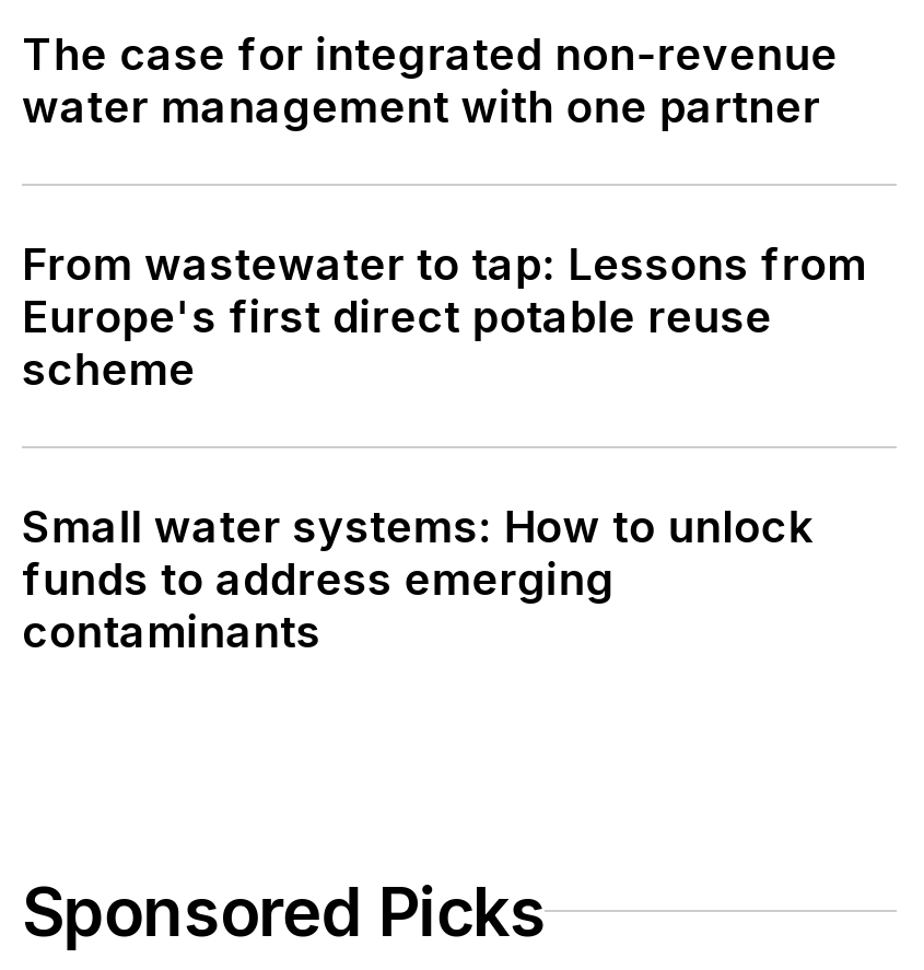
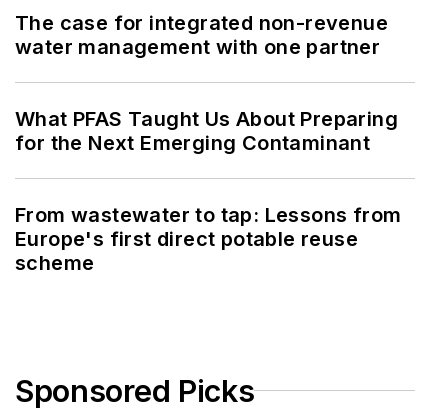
+ What PFAS Taught Us About Preparing
+ for the Next Emerging Contaminant

moved down: From wastewater to tap: Lessons from | Europe's first direct potable reuse | scheme

- Small water systems: How to unlock
- funds to address emerging
- contaminants
